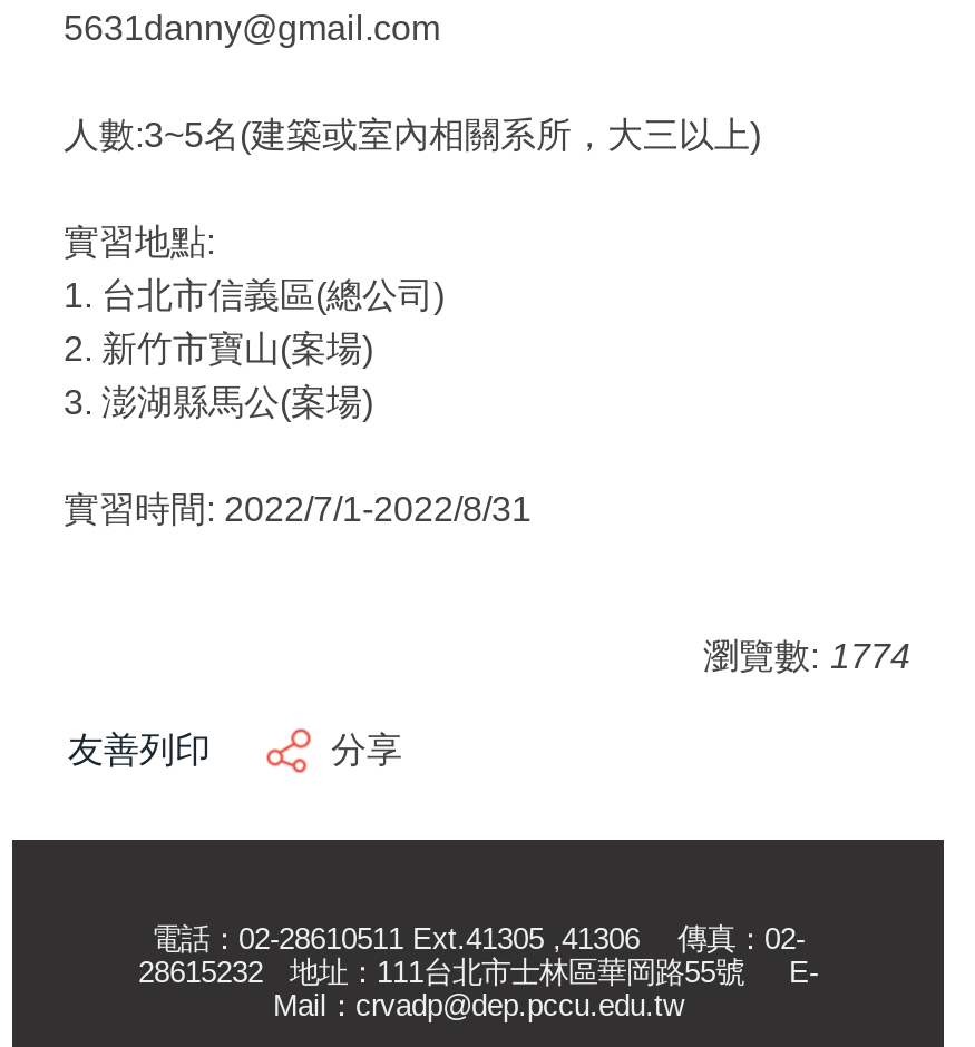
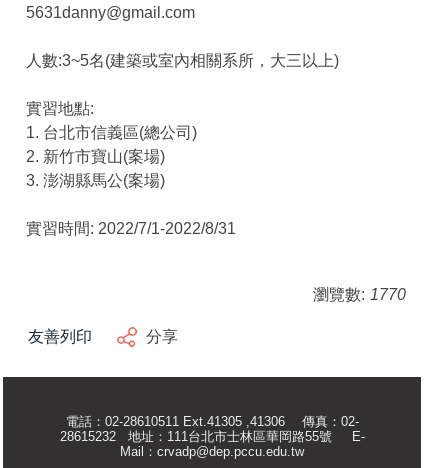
- 瀏覽數: 1774
+ 瀏覽數: 1770
